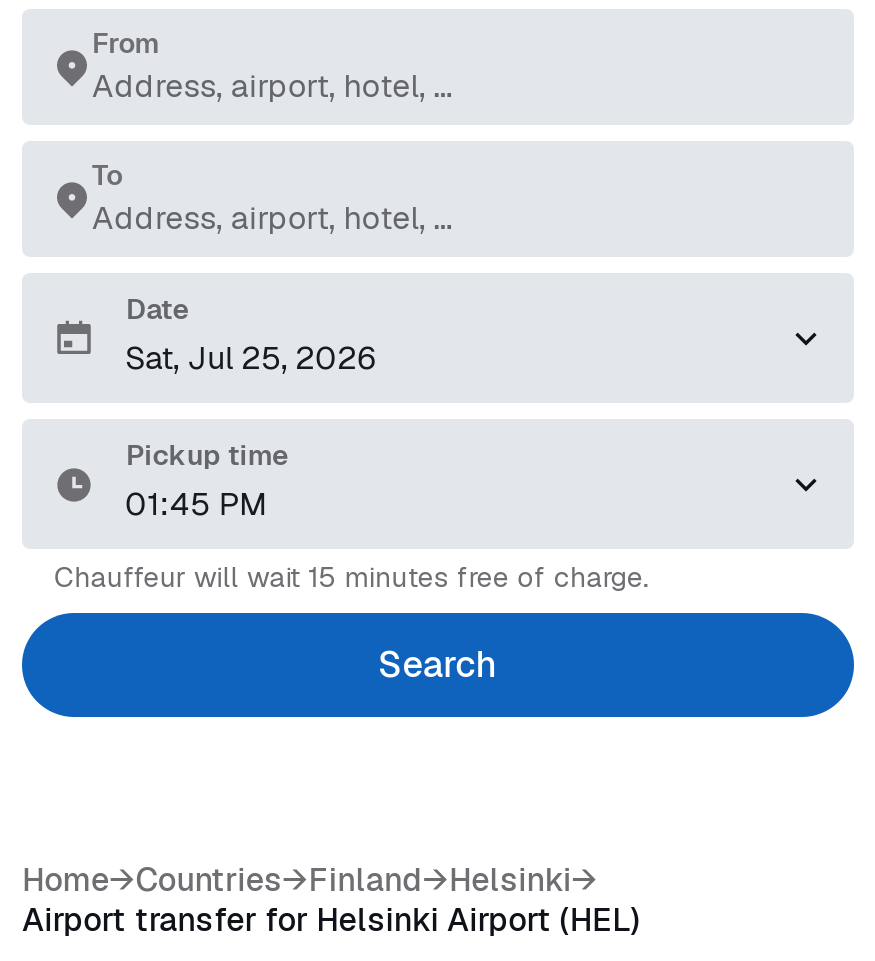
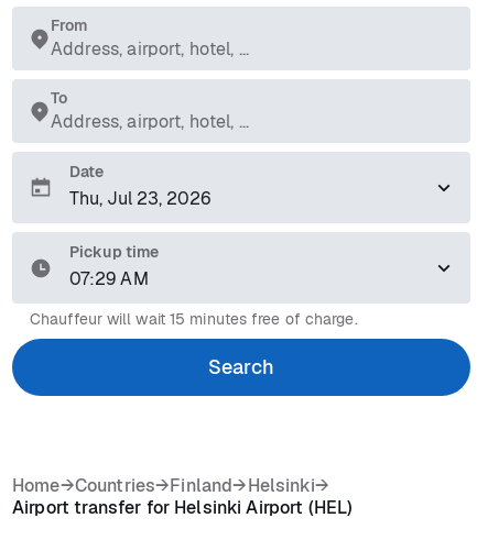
- 01:45 PM
+ 07:29 AM
